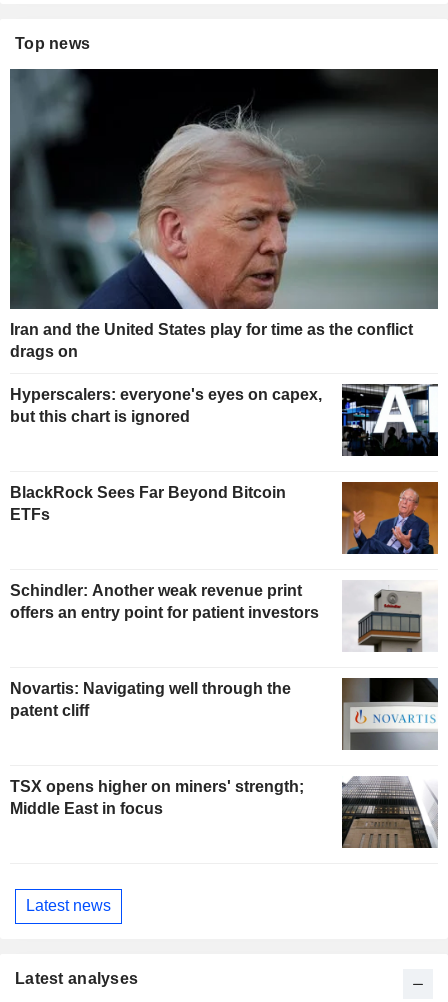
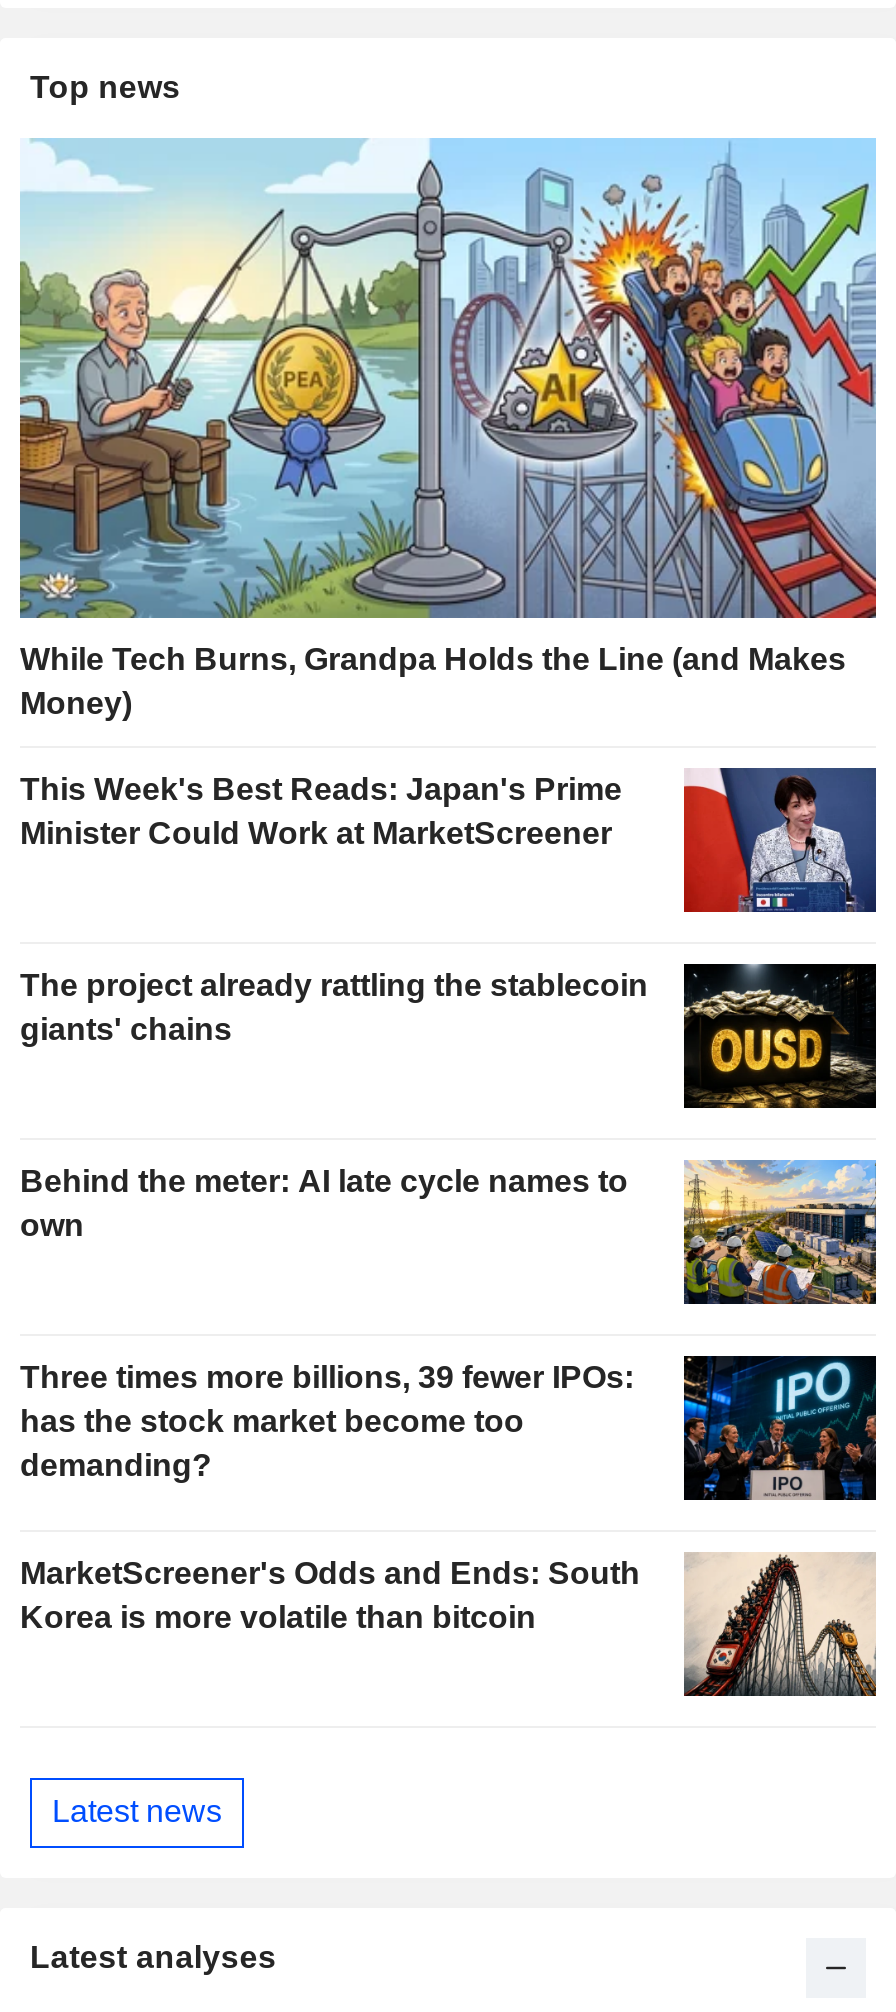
- [image]
- Iran and the United States play for time as the conflict
- drags on
+ [image]
+ While Tech Burns, Grandpa Holds the Line (and Makes
+ Money)

- [image]
- Hyperscalers: everyone's eyes on capex,
- but this chart is ignored
+ [image]
+ This Week's Best Reads: Japan's Prime
+ Minister Could Work at MarketScreener

- BlackRock Sees Far Beyond Bitcoin
- ETFs
+ The project already rattling the stablecoin
+ giants' chains

- [image]
+ [image]

- [image]
- Schindler: Another weak revenue print
- offers an entry point for patient investors
+ [image]
+ Behind the meter: AI late cycle names to
+ own

- Novartis: Navigating well through the
- patent cliff
+ Three times more billions, 39 fewer IPOs:
+ has the stock market become too
+ demanding?

- [image]
+ [image]

- [image]
- TSX opens higher on miners' strength;
- Middle East in focus
+ [image]
+ MarketScreener's Odds and Ends: South
+ Korea is more volatile than bitcoin
